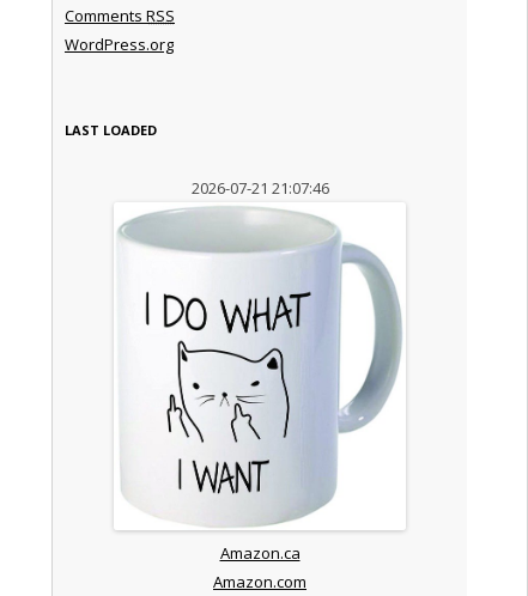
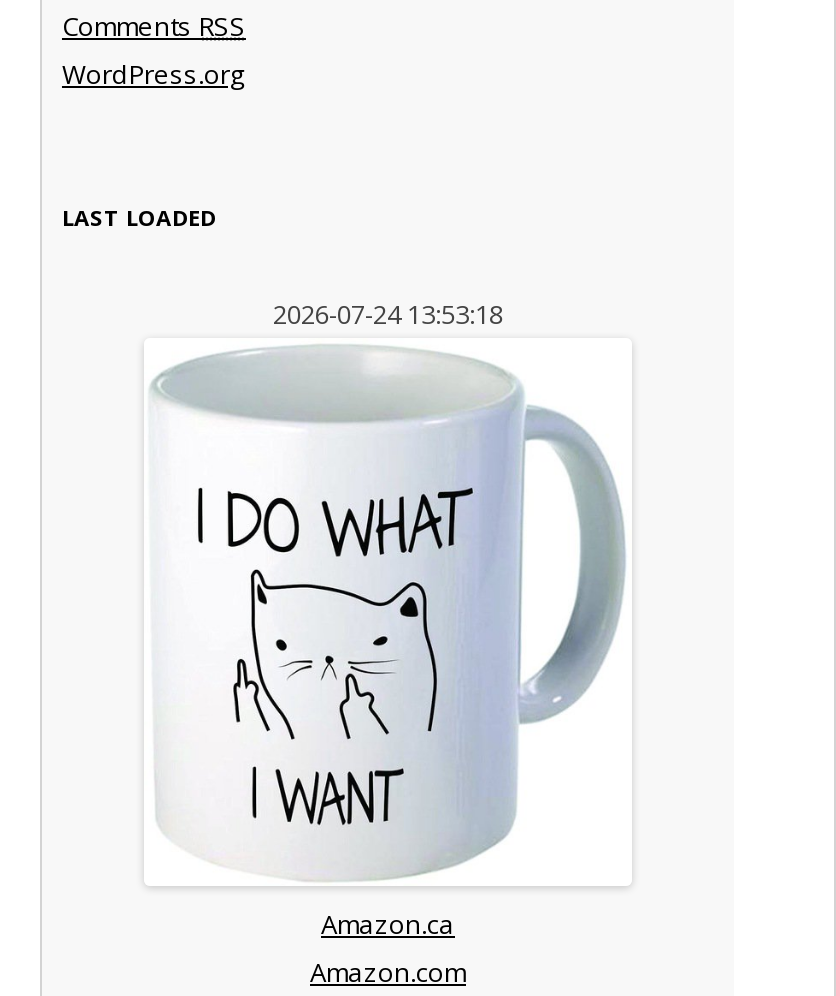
- 2026-07-21 21:07:46
+ 2026-07-24 13:53:18
